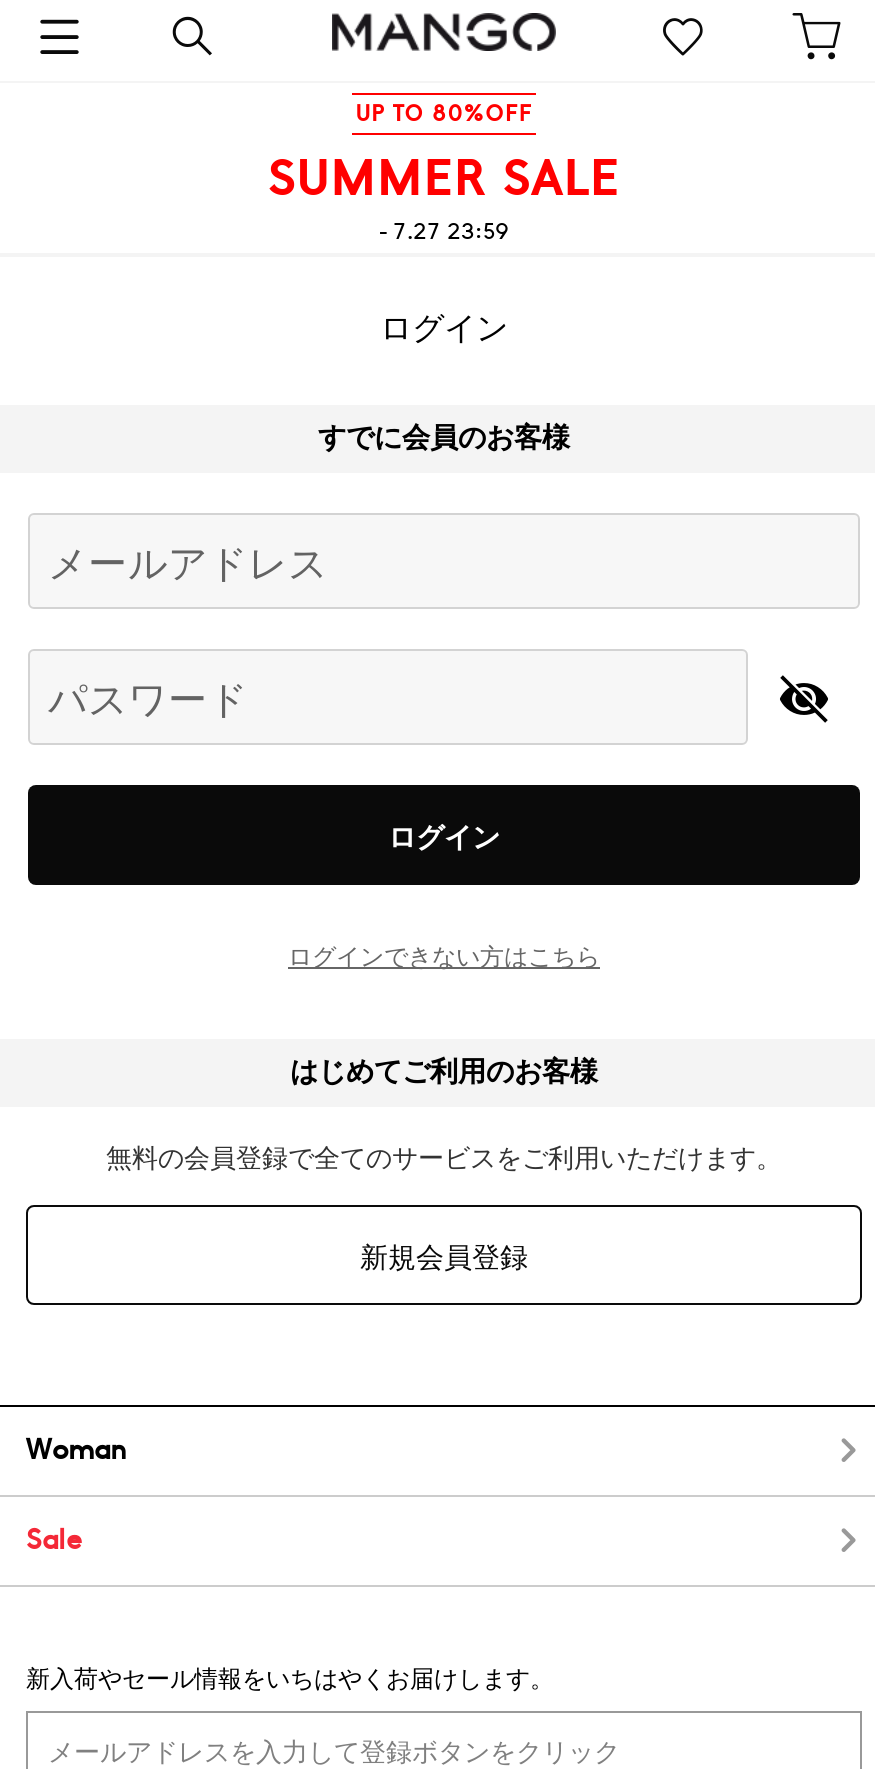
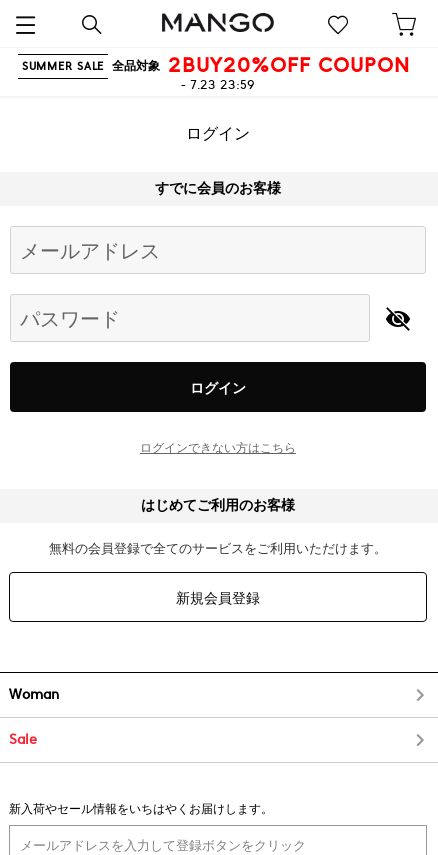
- UP TO 80%OFF
- SUMMER SALE
- - 7.27 23:59
+ SUMMER SALE 全品対象 2BUY20%OFF COUPON
+ - 7.23 23:59
